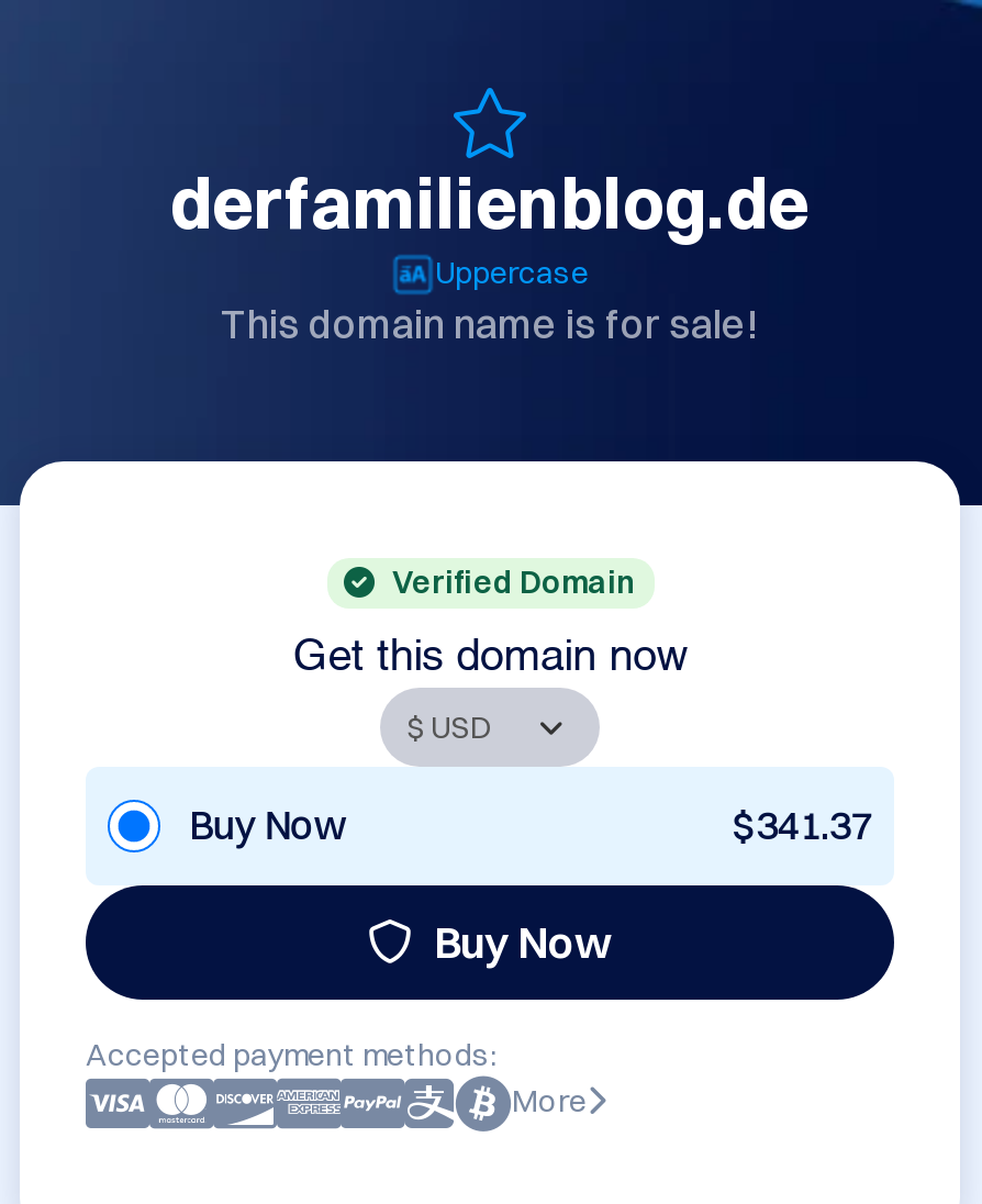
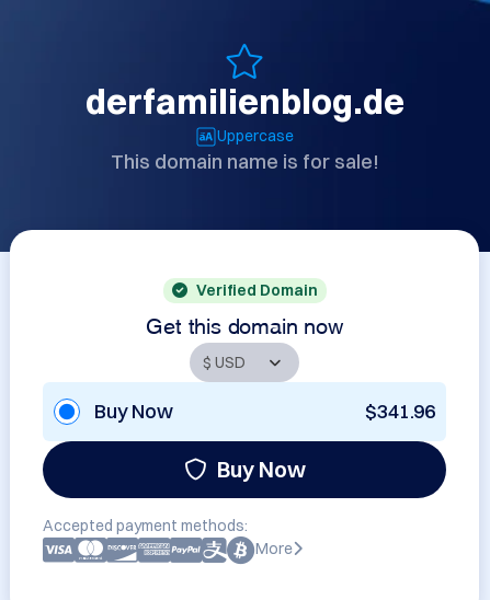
- $341.37
+ $341.96
